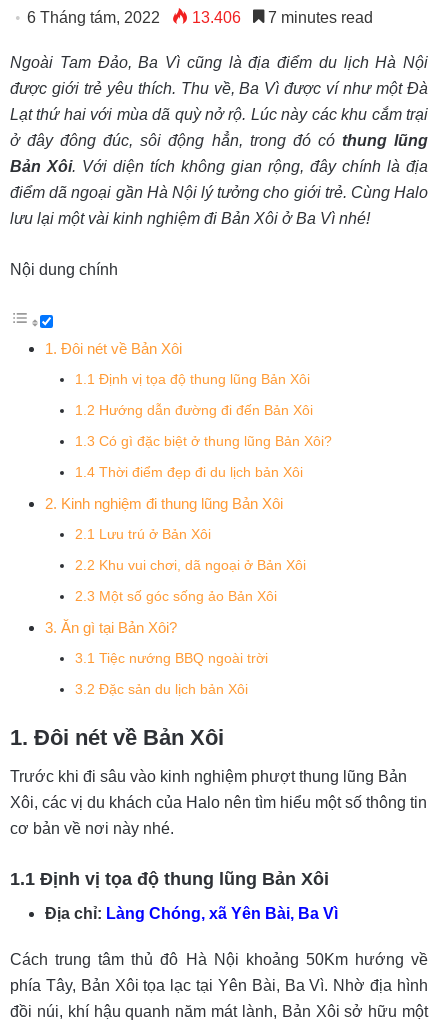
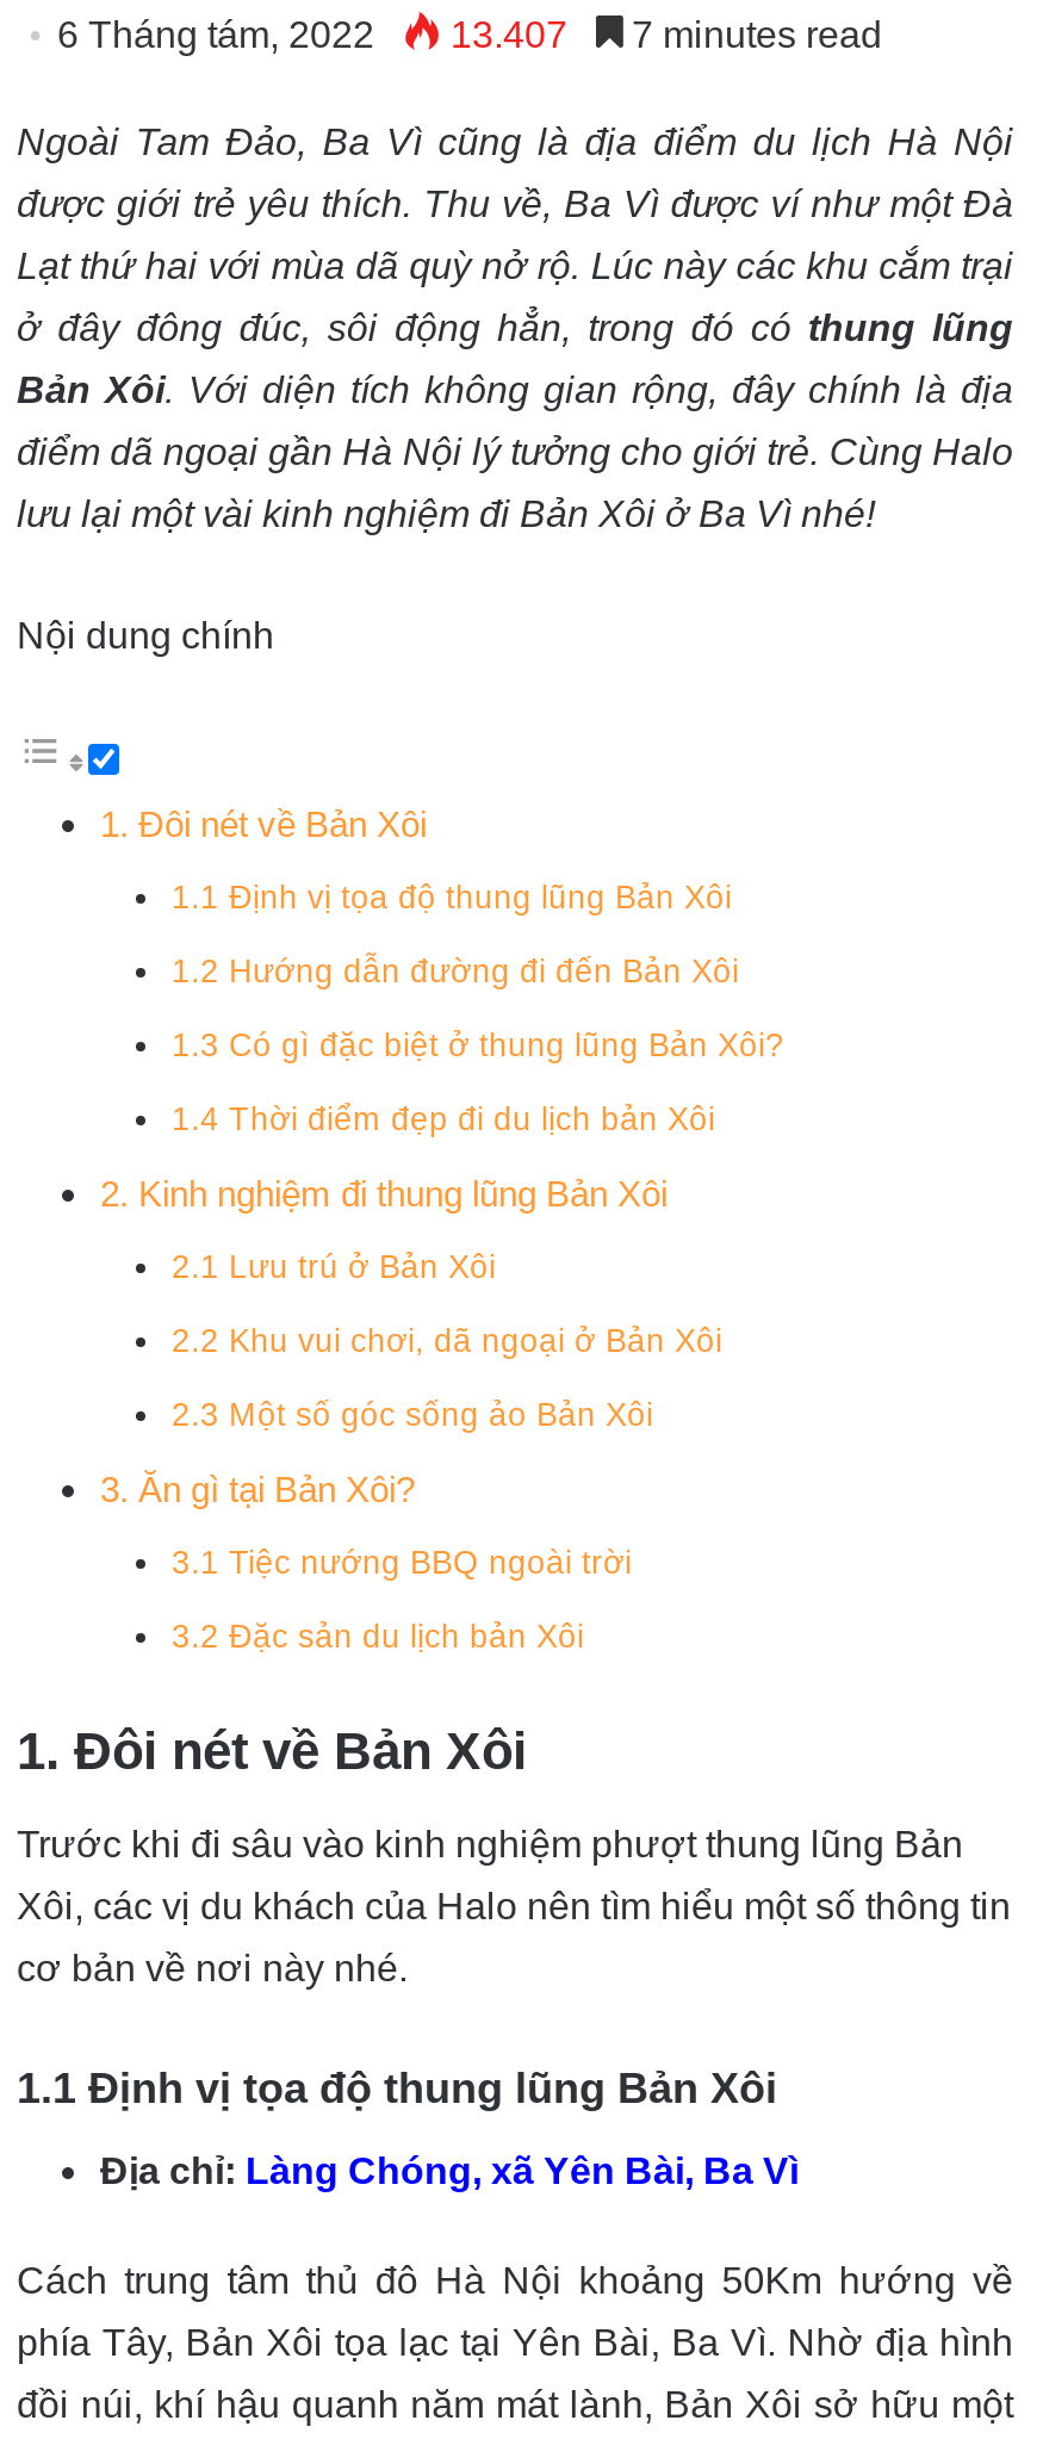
- 6 Tháng tám, 2022 13.406 7 minutes read
+ 6 Tháng tám, 2022 13.407 7 minutes read
